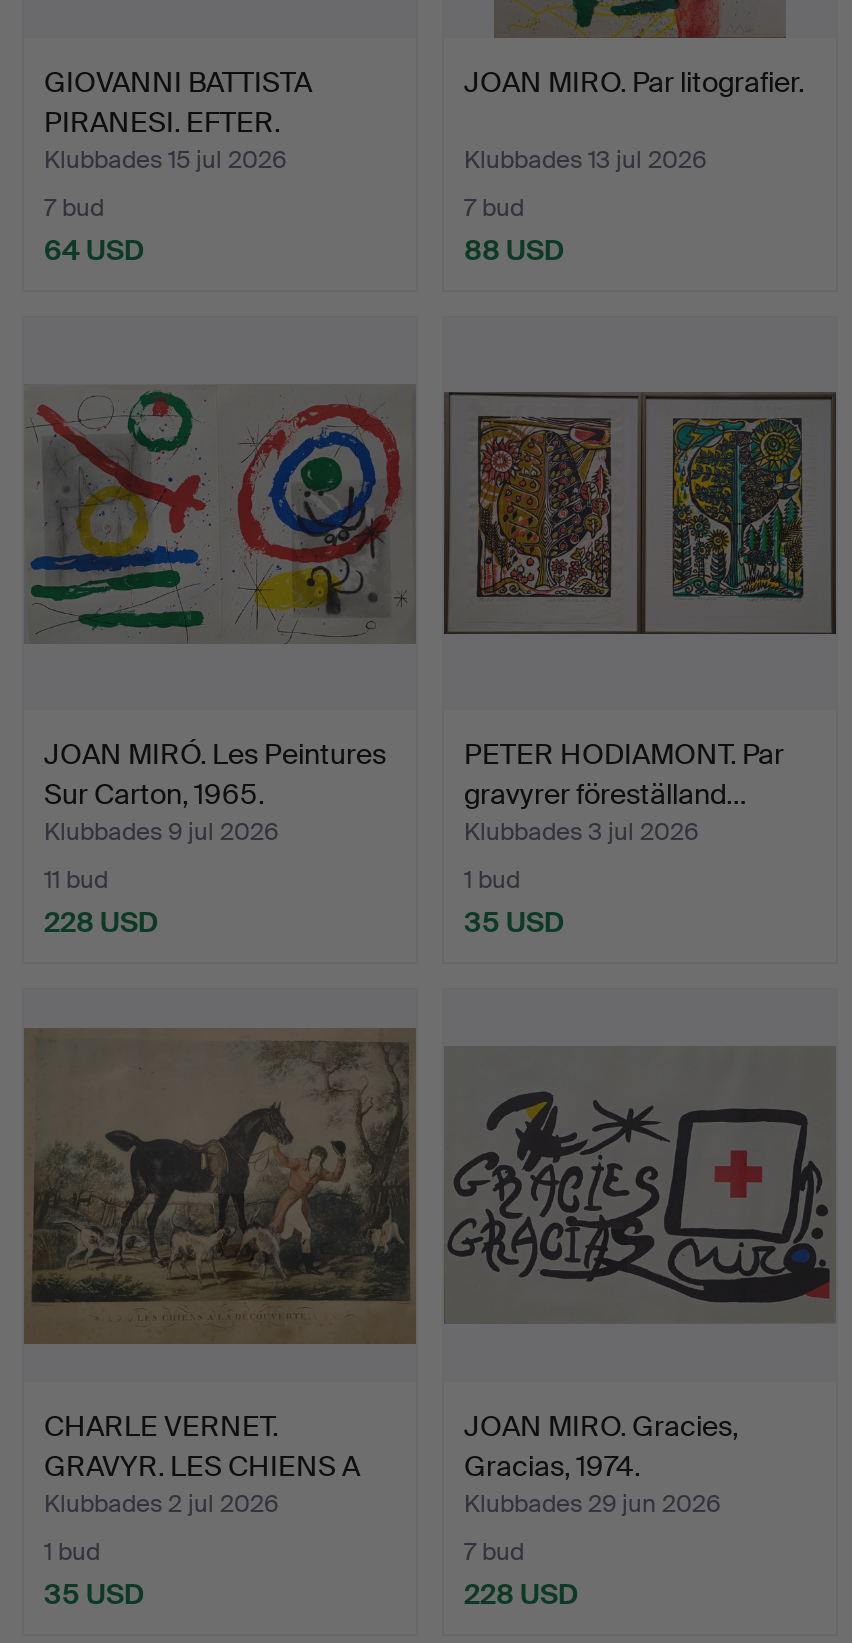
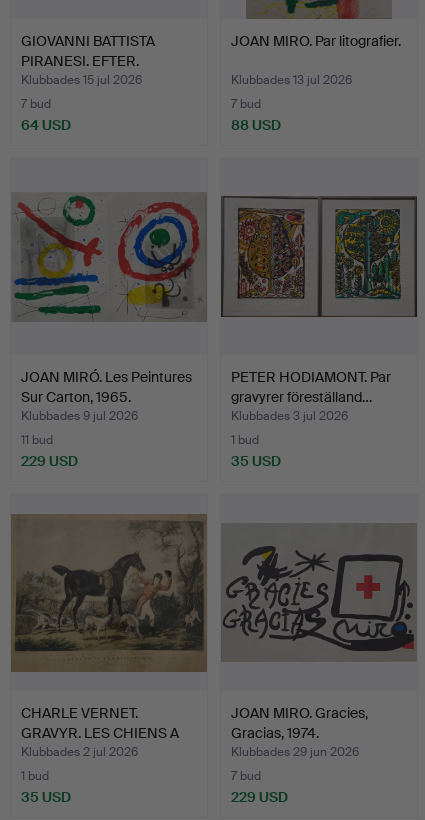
- 228 USD
+ 229 USD

- 228 USD
+ 229 USD
